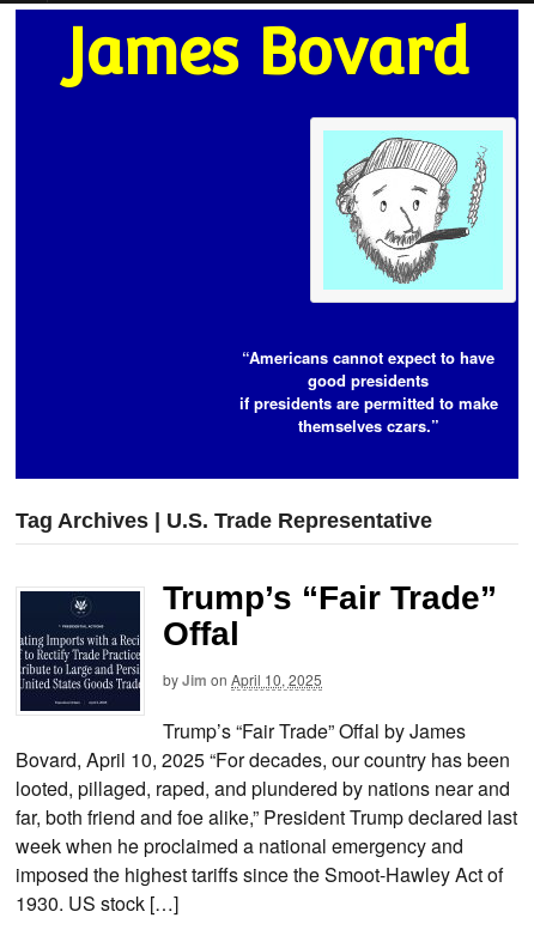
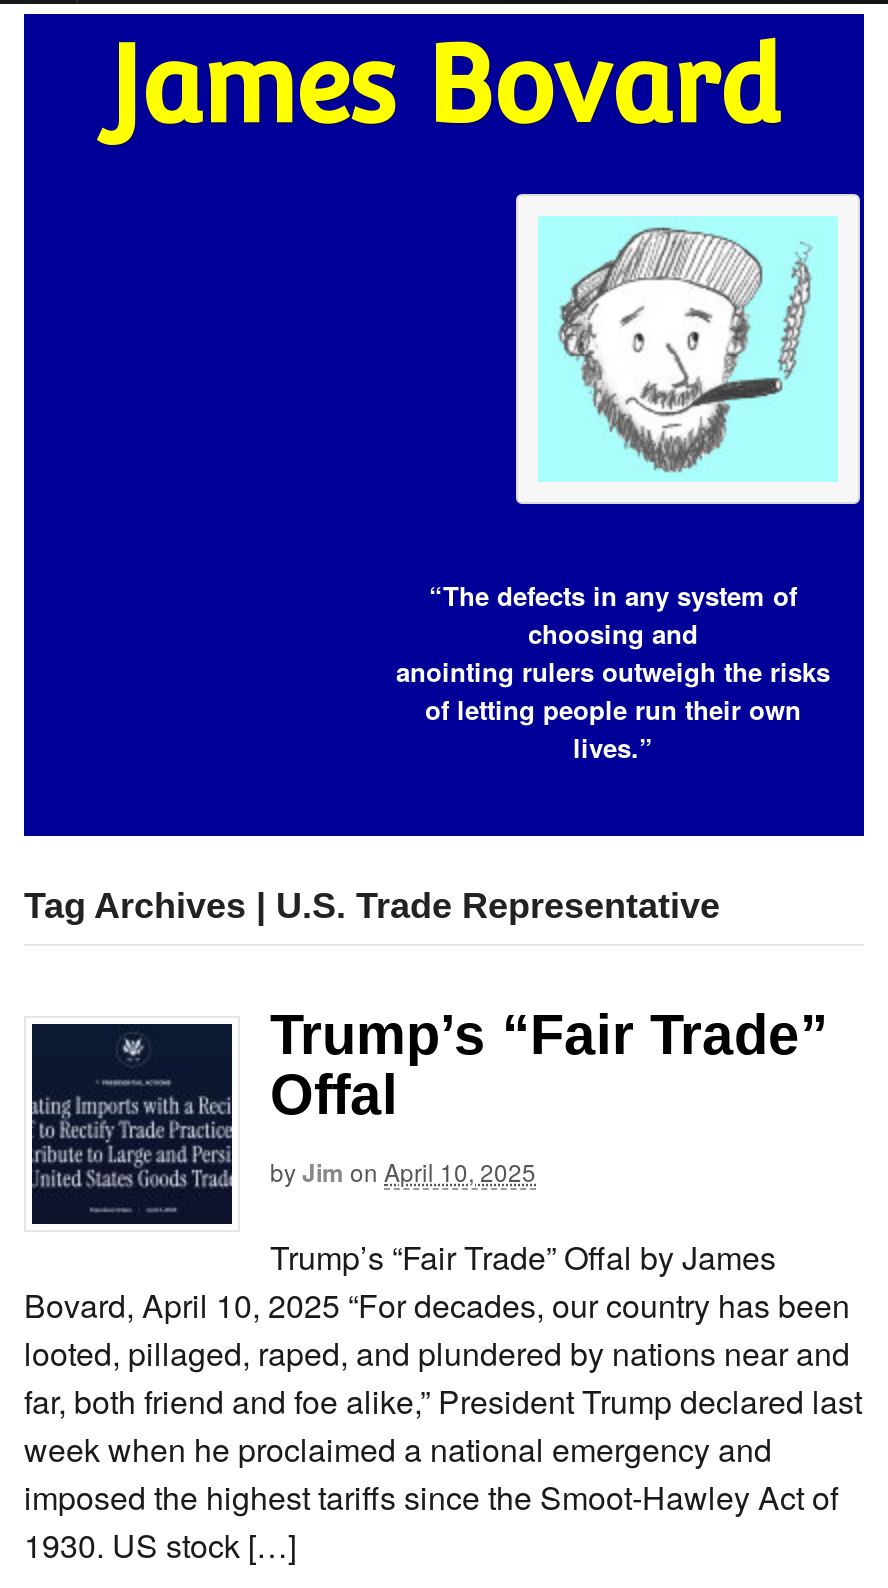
- “Americans cannot expect to have
- good presidents
- if presidents are permitted to make
- themselves czars.”
+ “The defects in any system of
+ choosing and
+ anointing rulers outweigh the risks
+ of letting people run their own
+ lives.”
